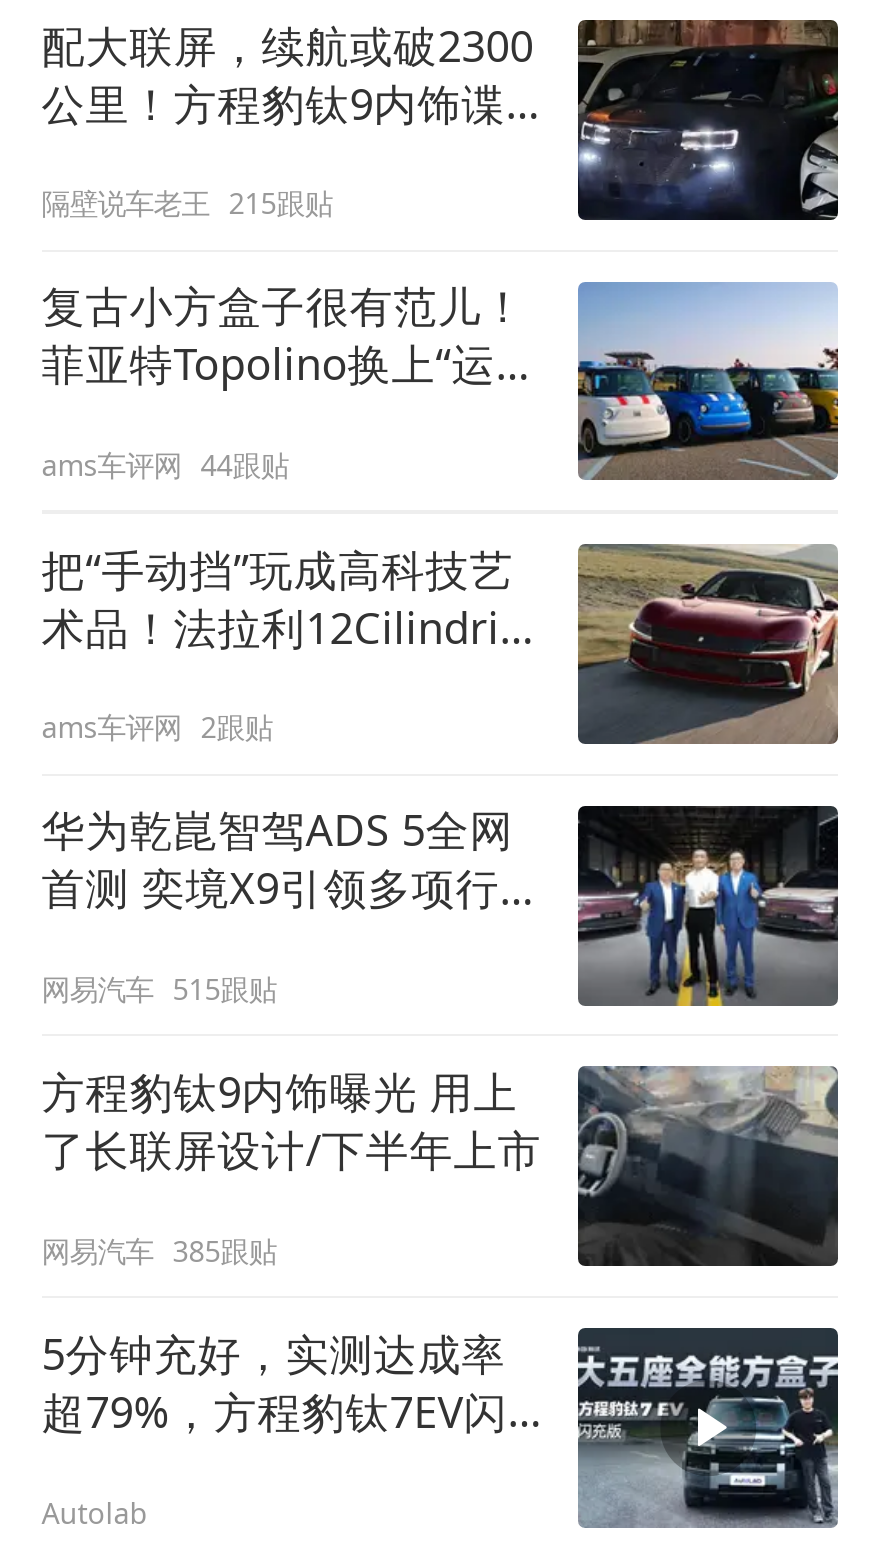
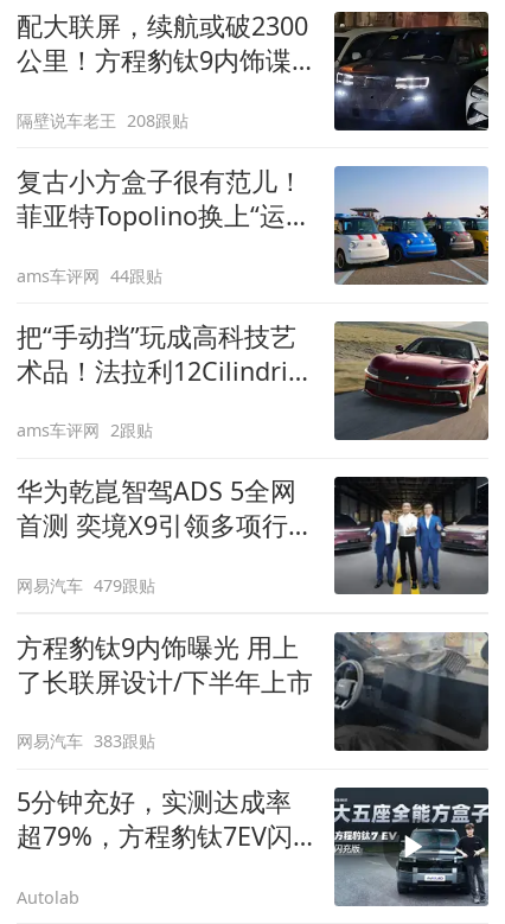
- 隔壁说车老王 215跟贴
+ 隔壁说车老王 208跟贴

- 网易汽车 515跟贴
+ 网易汽车 479跟贴

- 网易汽车 385跟贴
+ 网易汽车 383跟贴
